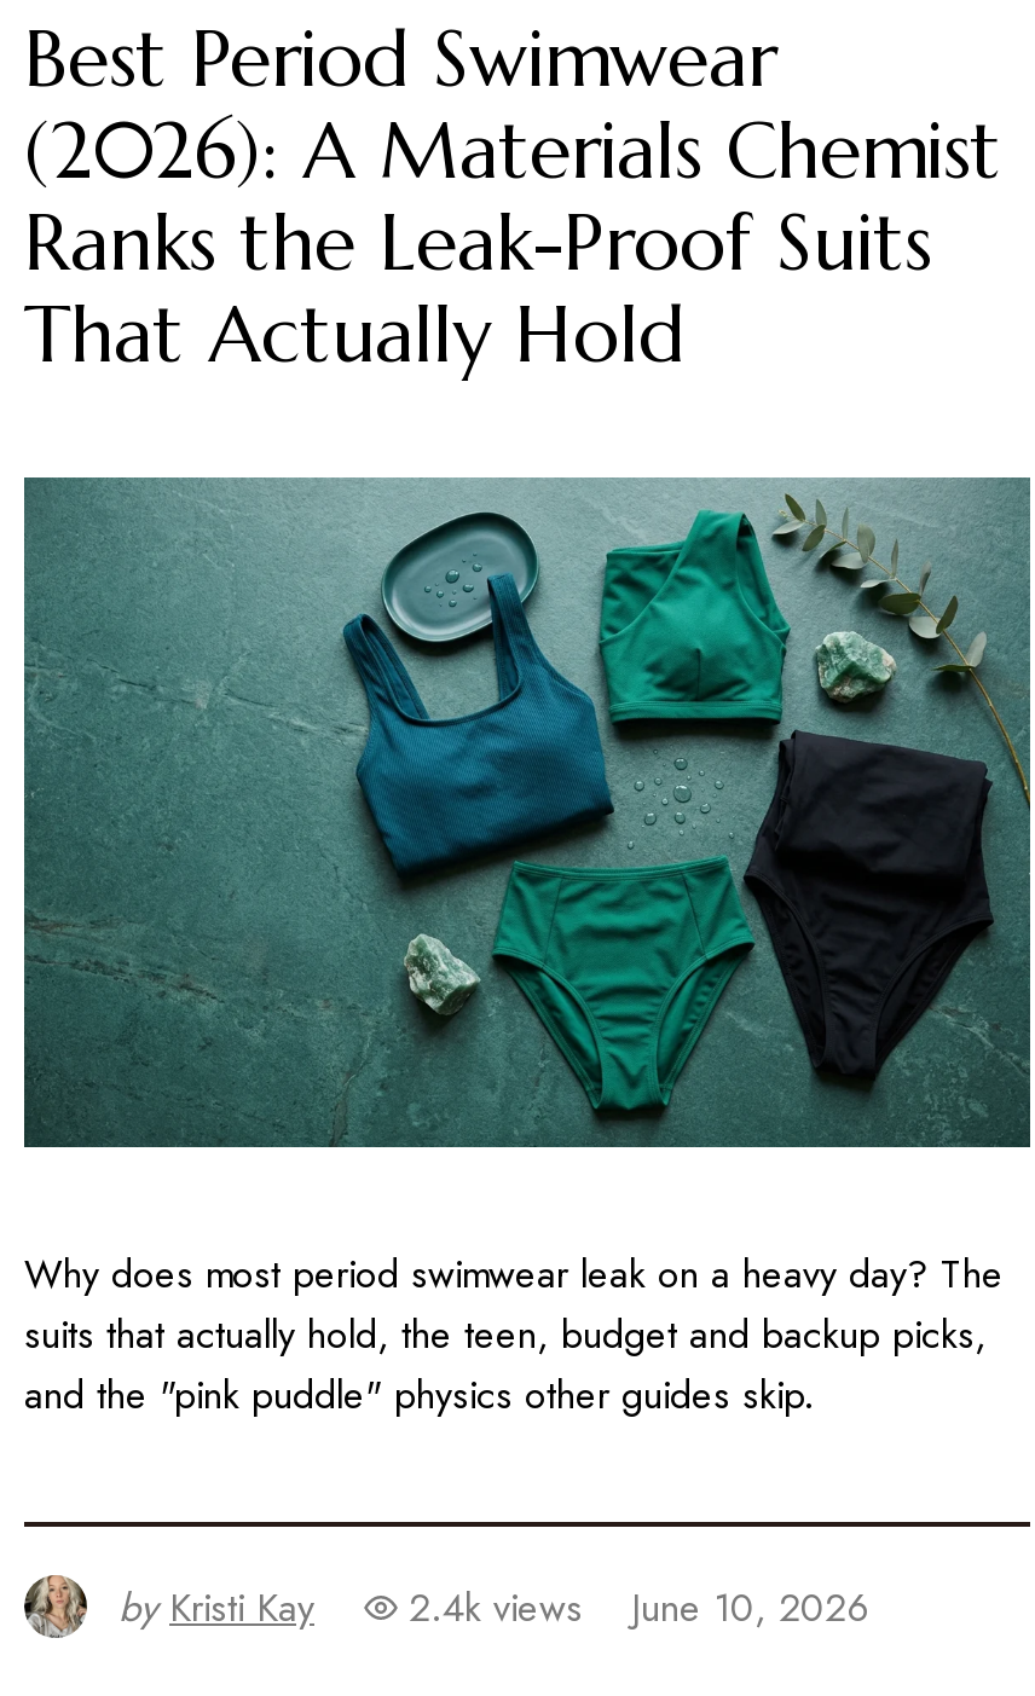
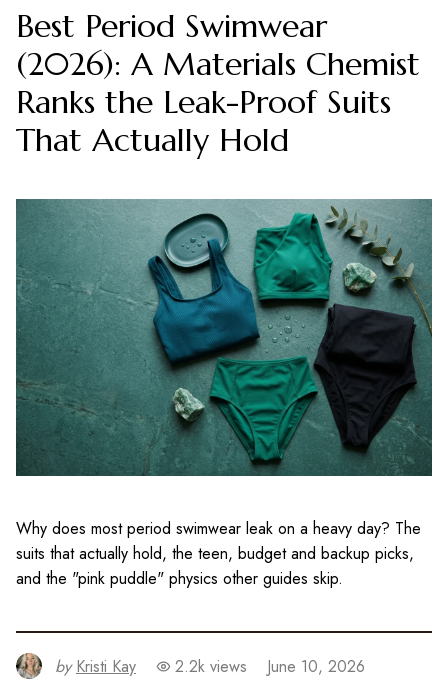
- by Kristi Kay 2.4k views June 10, 2026
+ by Kristi Kay 2.2k views June 10, 2026
